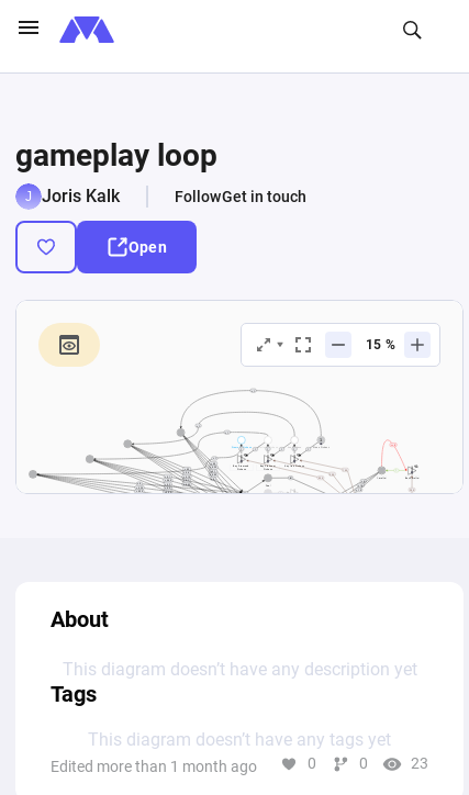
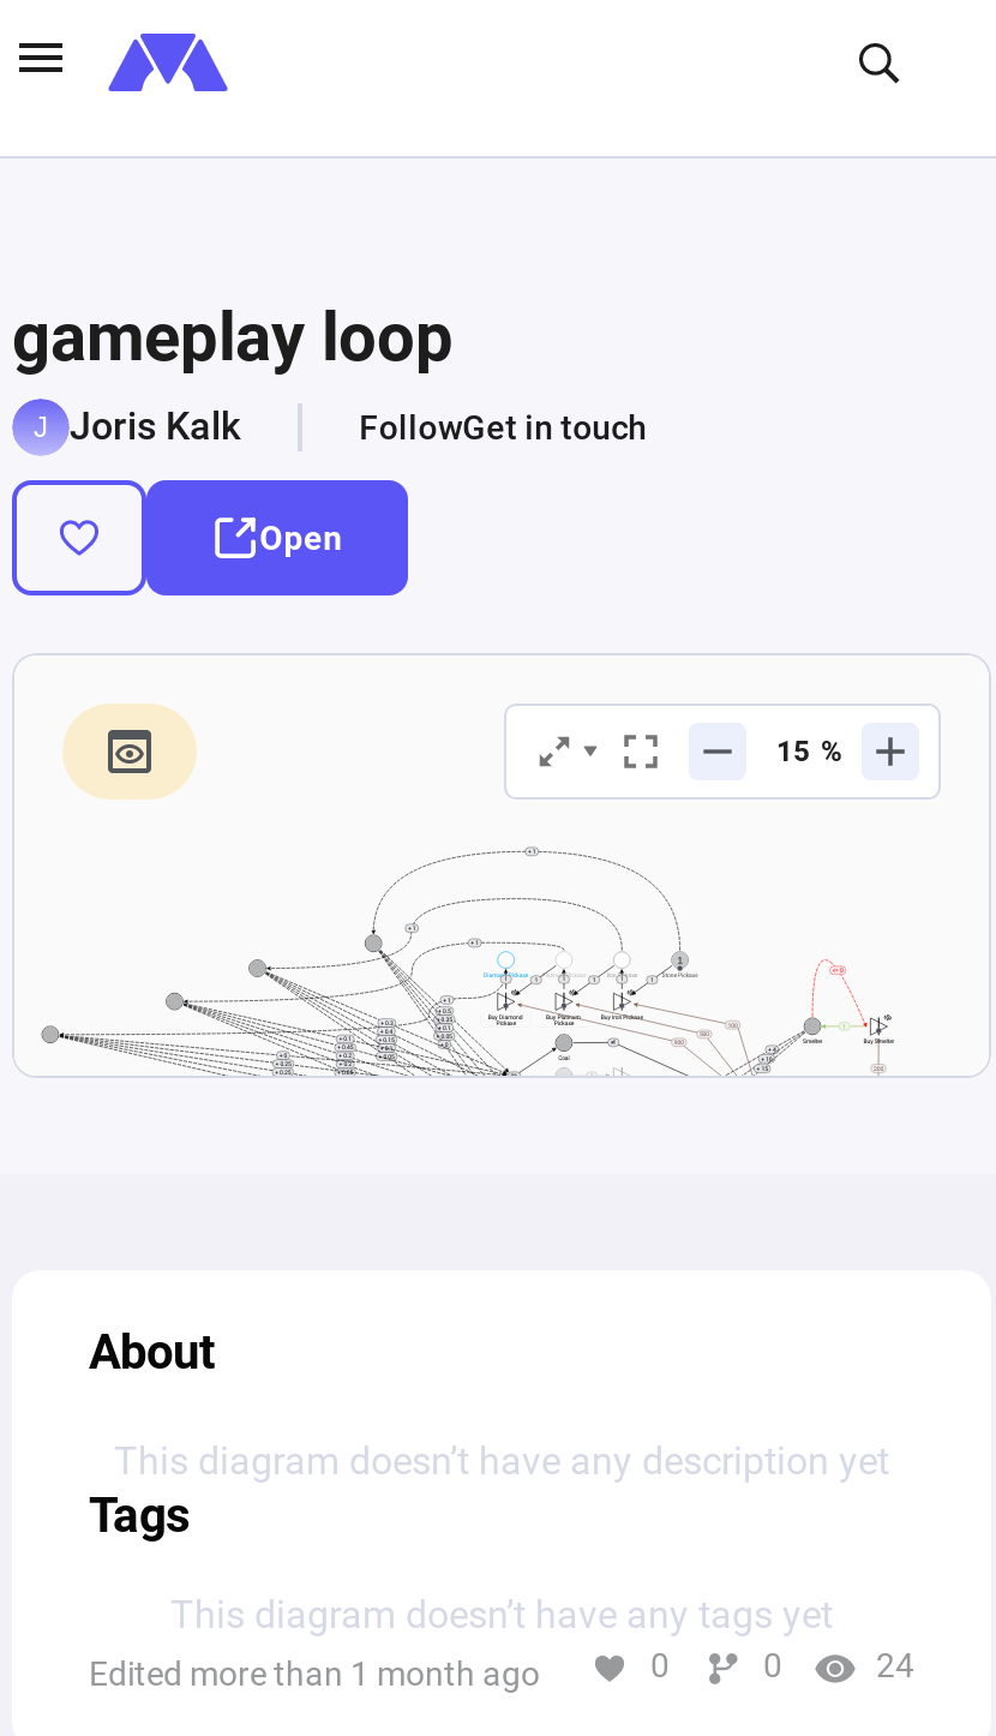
- 23
+ 24
